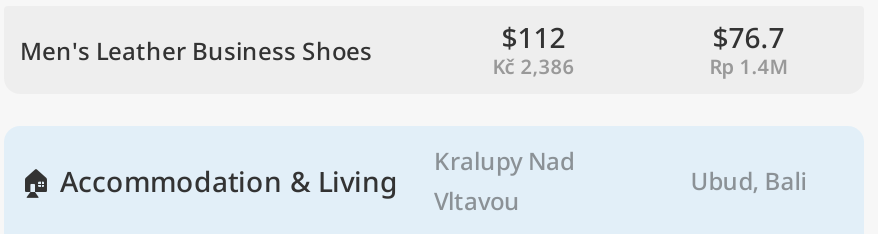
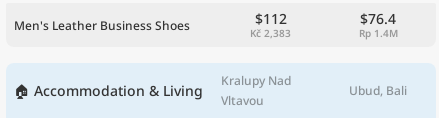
- $76.7
+ $76.4

- Kč 2,386
+ Kč 2,383
